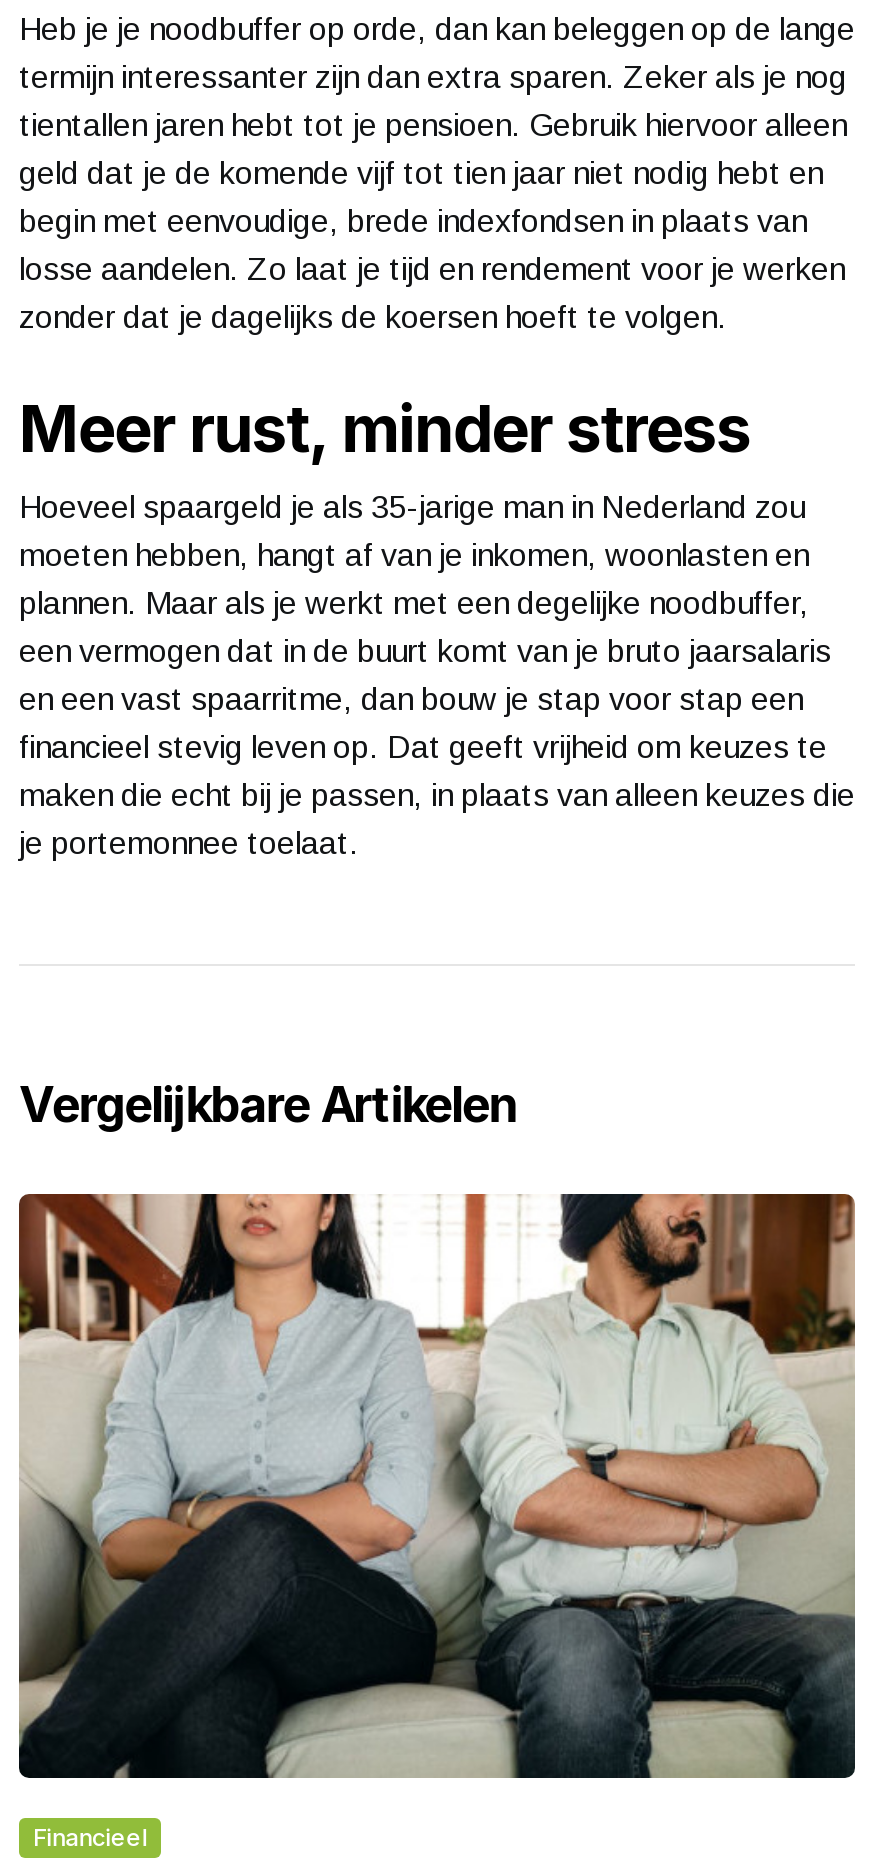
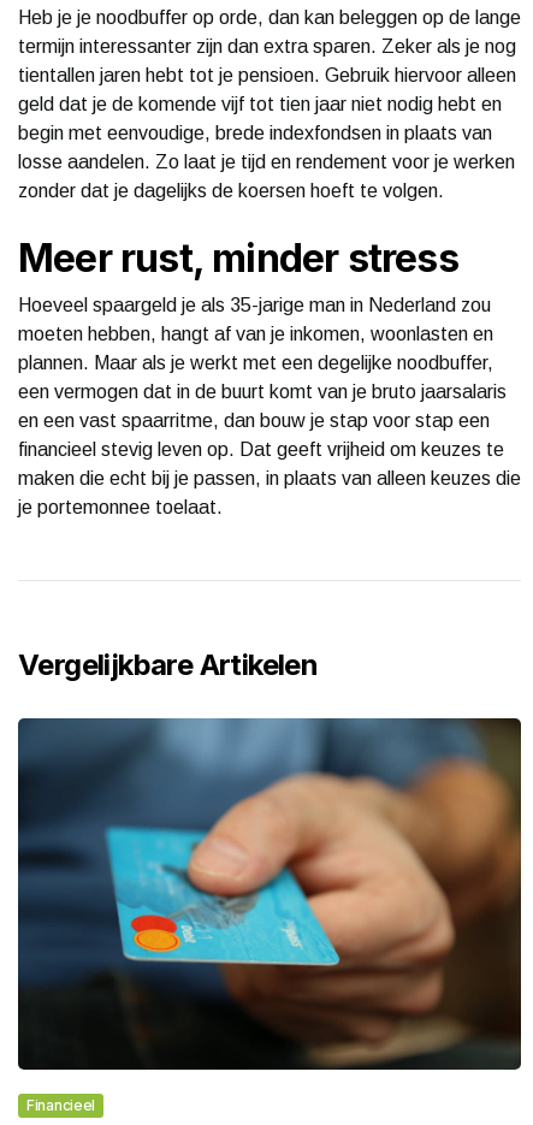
- [image]
+ [image]
